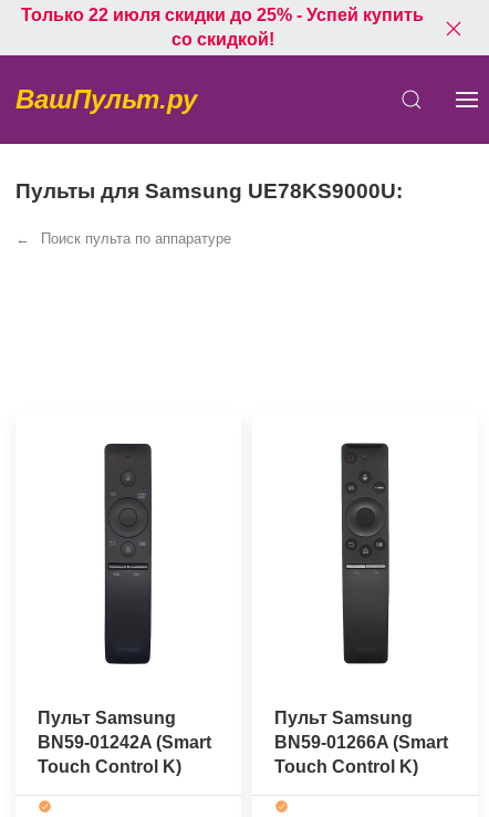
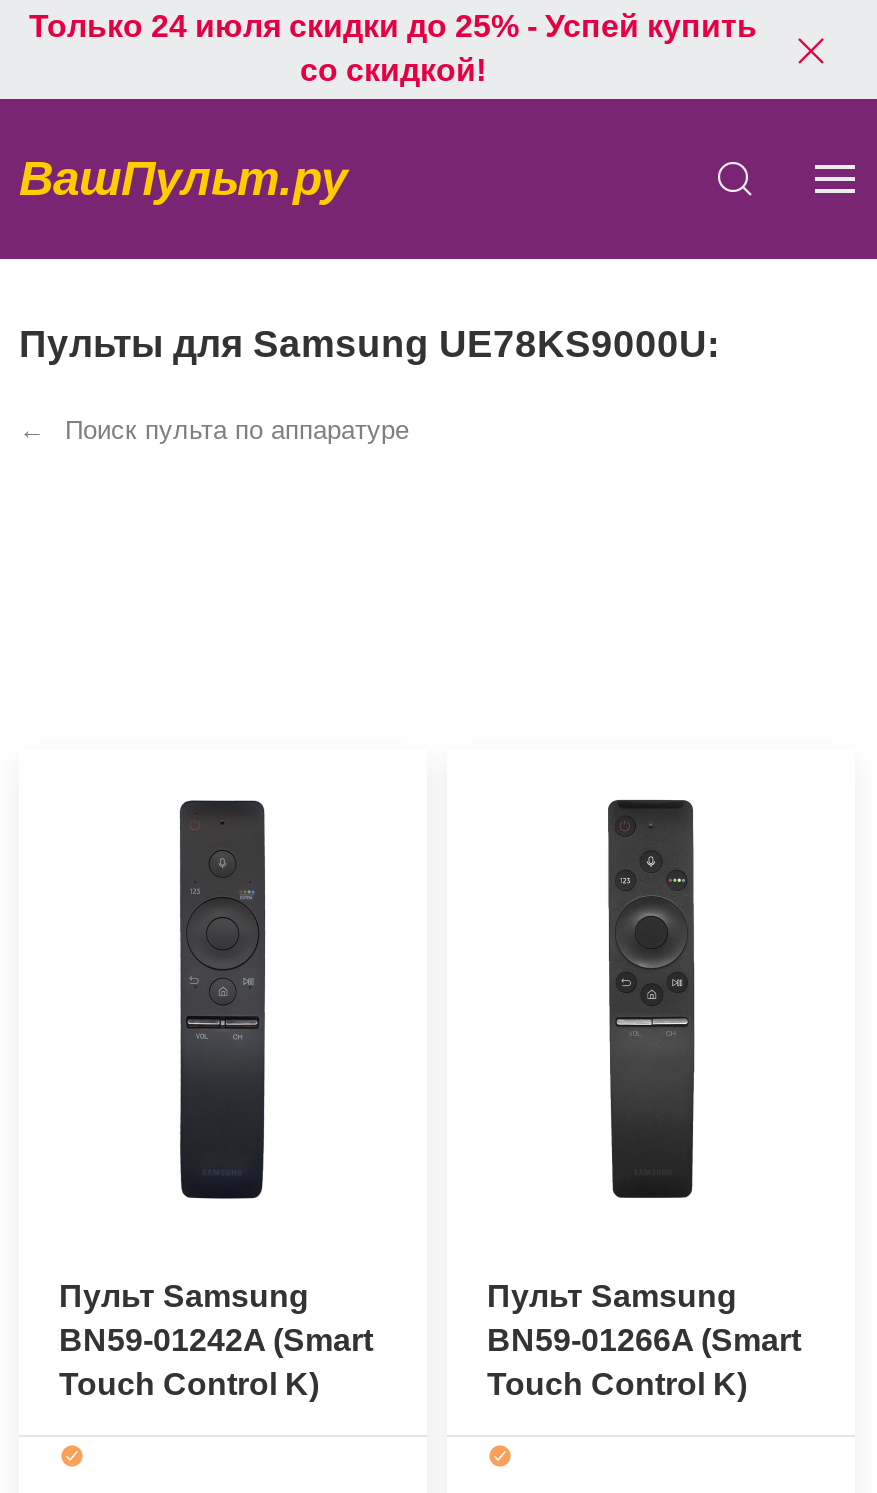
- Только 22 июля скидки до 25% - Успей купить
+ Только 24 июля скидки до 25% - Успей купить
